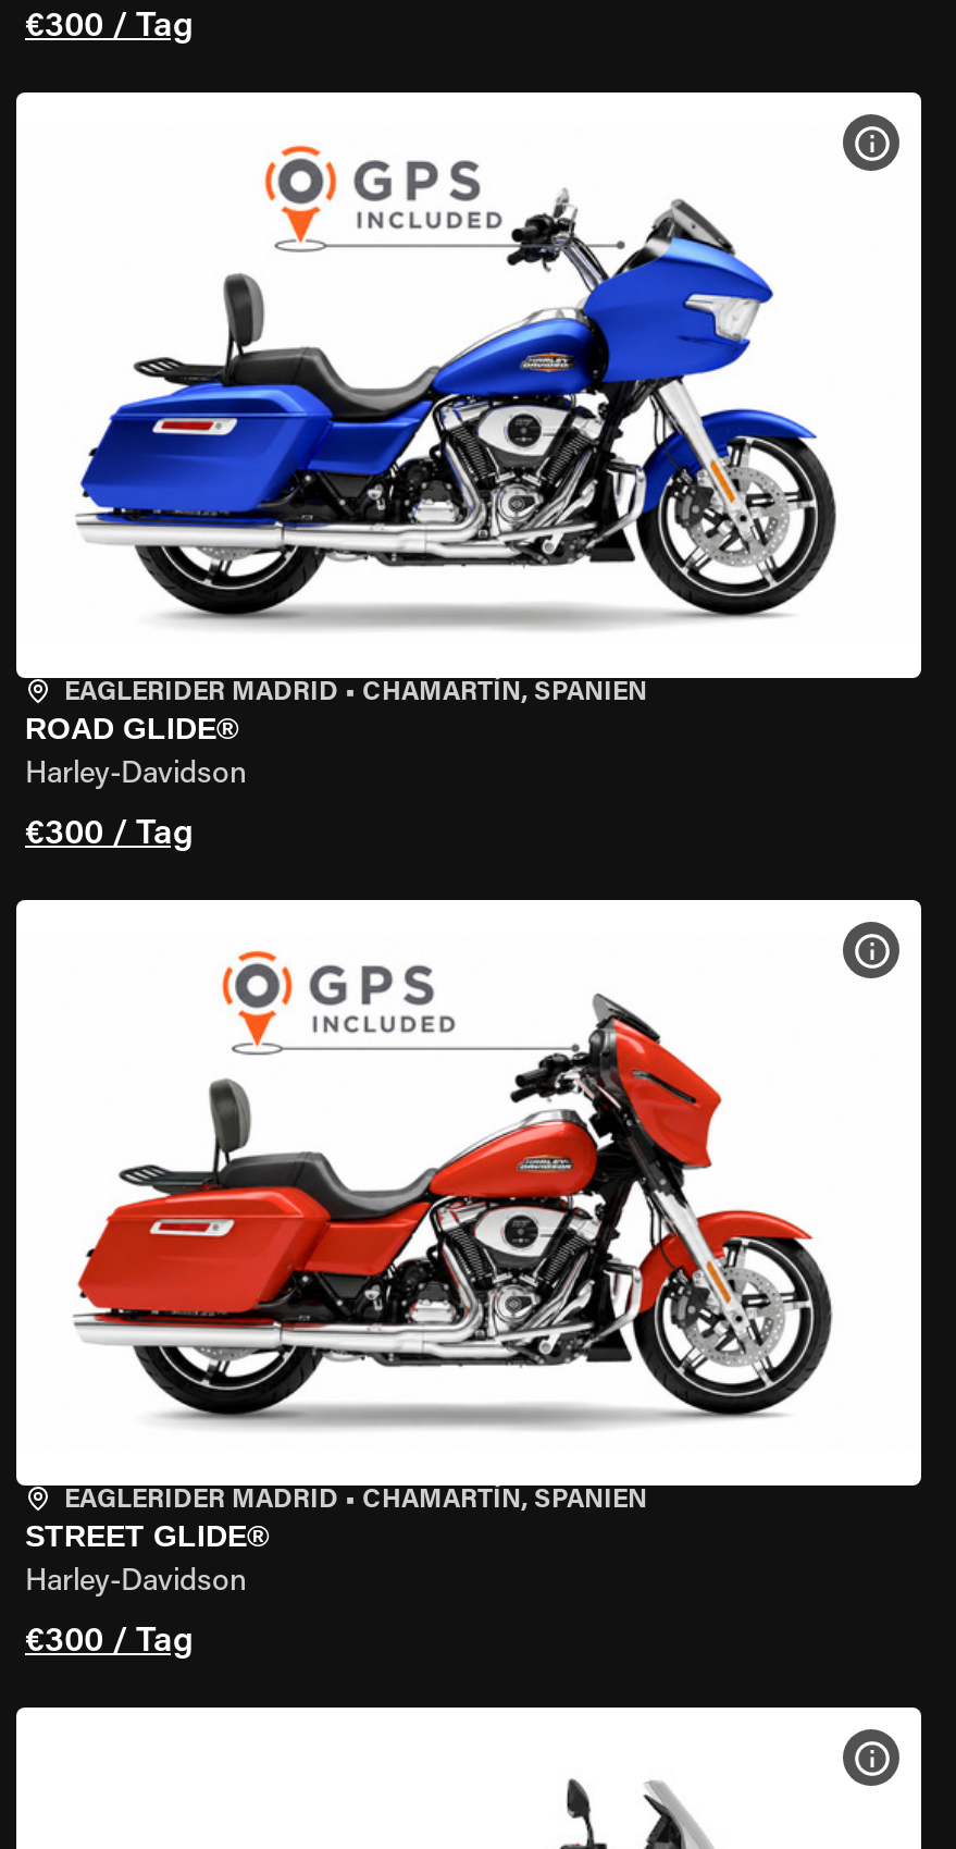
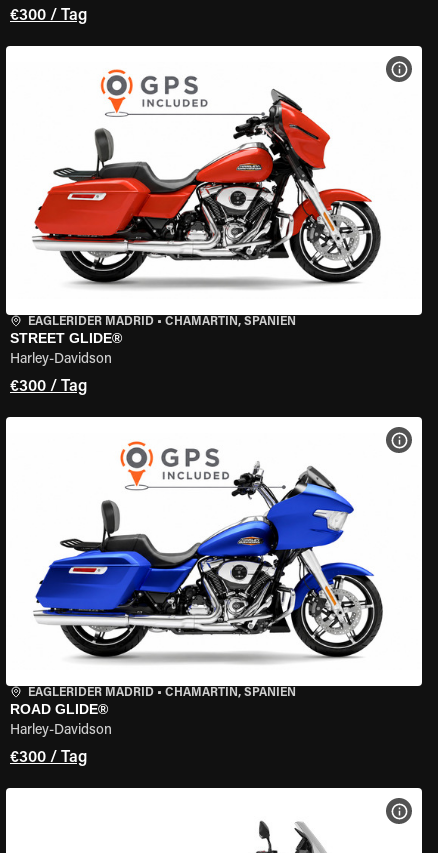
moved down: [image] | ROAD GLIDE®

moved up: [image] | STREET GLIDE®
